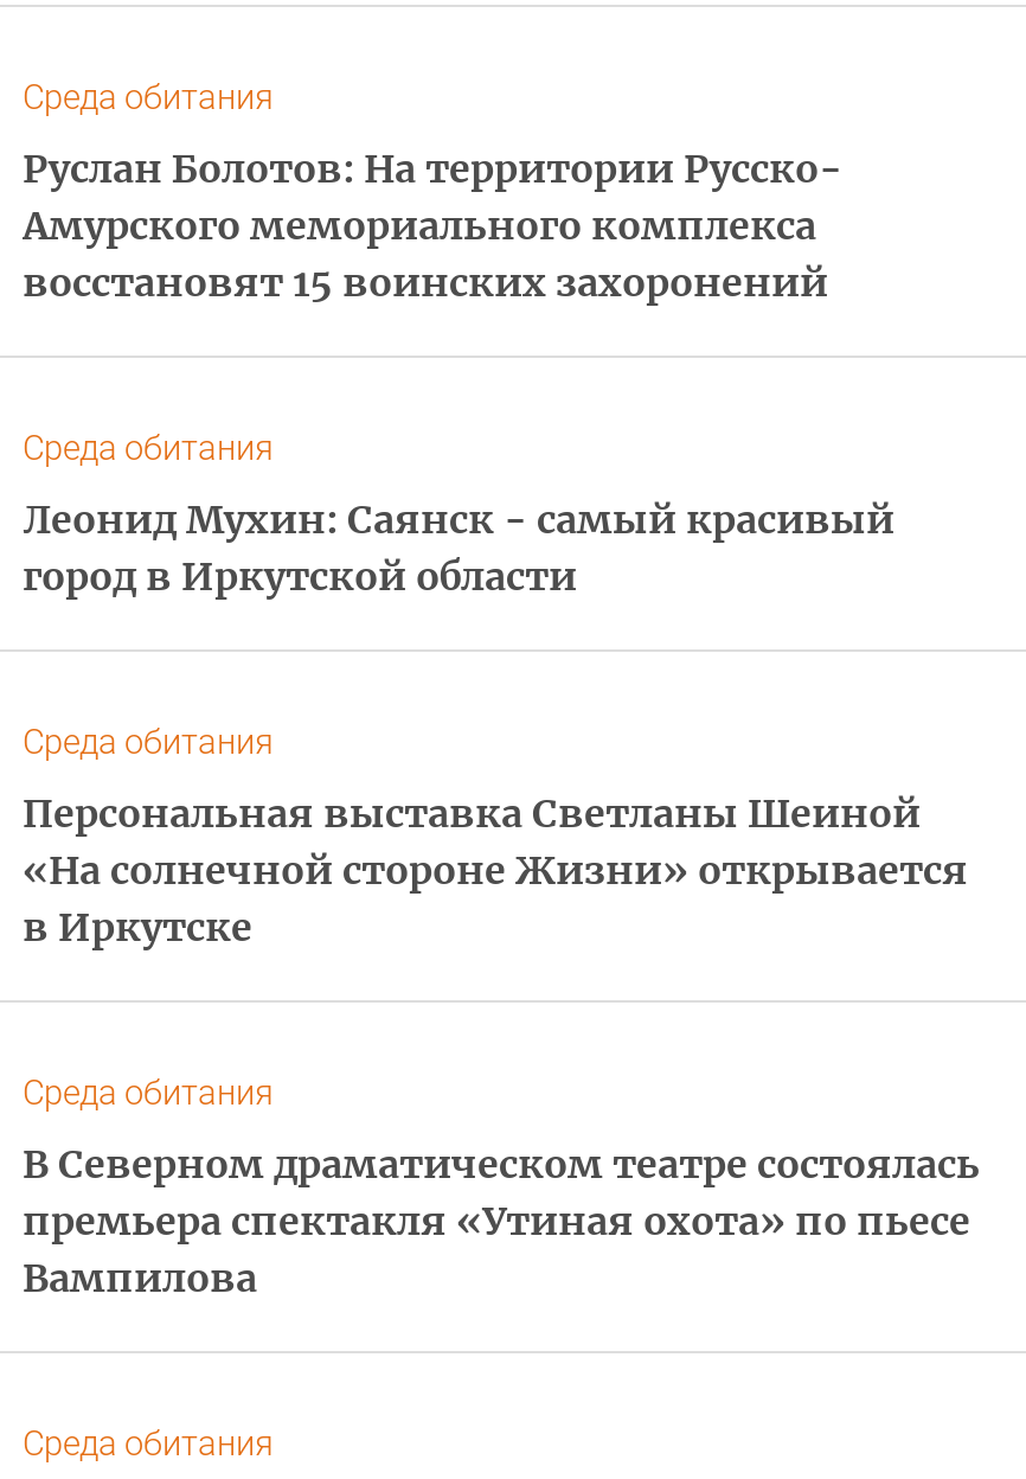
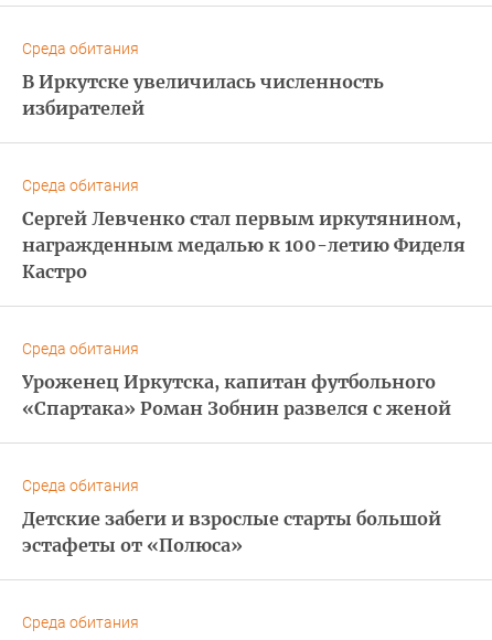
- Руслан Болотов: На территории Русско-
- Амурского мемориального комплекса
- восстановят 15 воинских захоронений
+ В Иркутске увеличилась численность
+ избирателей

- Леонид Мухин: Саянск - самый красивый
- город в Иркутской области
+ Сергей Левченко стал первым иркутянином,
+ награжденным медалью к 100-летию Фиделя
+ Кастро

- Персональная выставка Светланы Шеиной
- «На солнечной стороне Жизни» открывается
- в Иркутске
+ Уроженец Иркутска, капитан футбольного
+ «Спартака» Роман Зобнин развелся с женой

- В Северном драматическом театре состоялась
- премьера спектакля «Утиная охота» по пьесе
- Вампилова
+ Детские забеги и взрослые старты большой
+ эстафеты от «Полюса»
